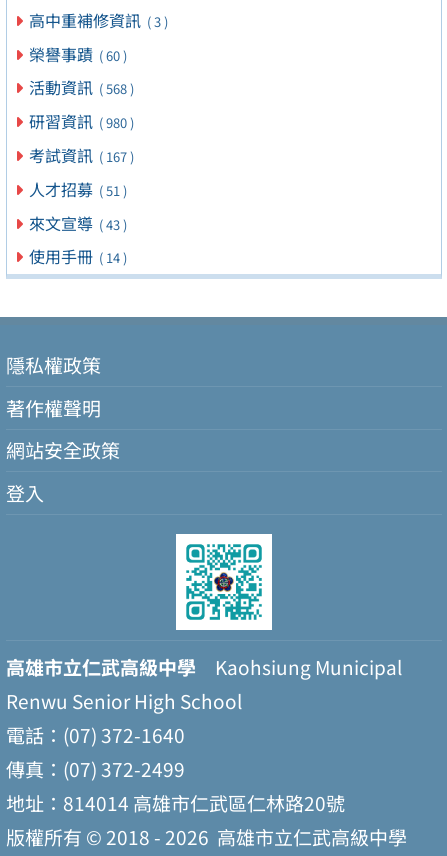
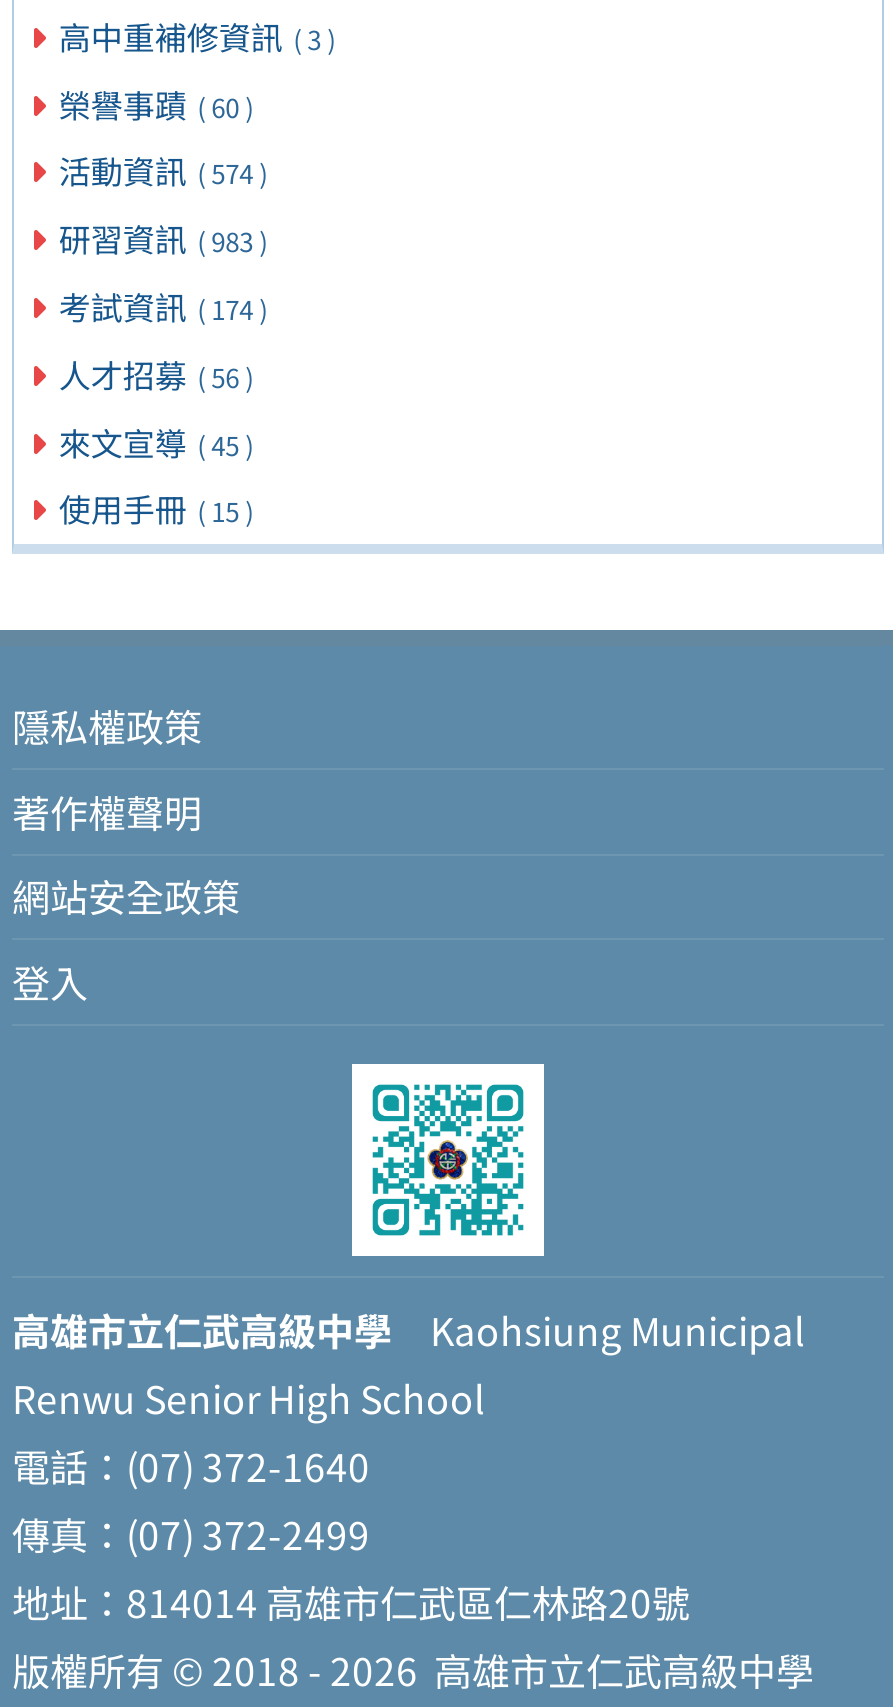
- 活動資訊 ( 568 )
+ 活動資訊 ( 574 )

- 研習資訊 ( 980 )
+ 研習資訊 ( 983 )

- 考試資訊 ( 167 )
+ 考試資訊 ( 174 )

- 人才招募 ( 51 )
+ 人才招募 ( 56 )

- 來文宣導 ( 43 )
+ 來文宣導 ( 45 )

- 使用手冊 ( 14 )
+ 使用手冊 ( 15 )
